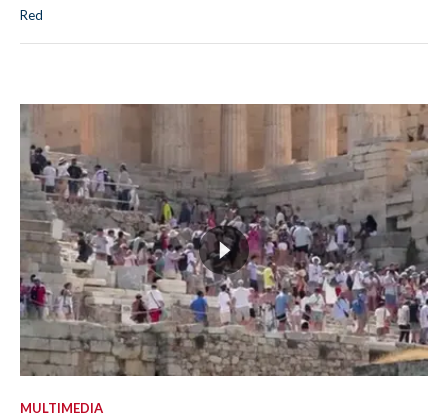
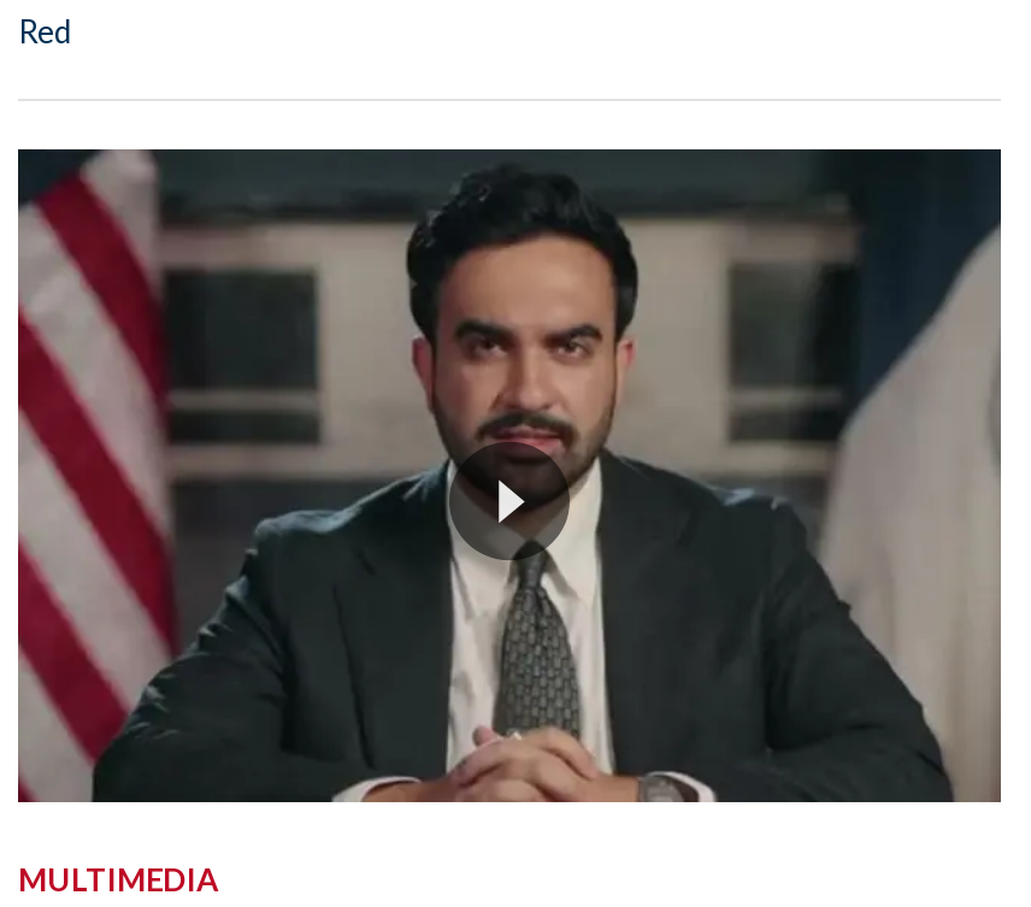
- [image]
+ [image]
